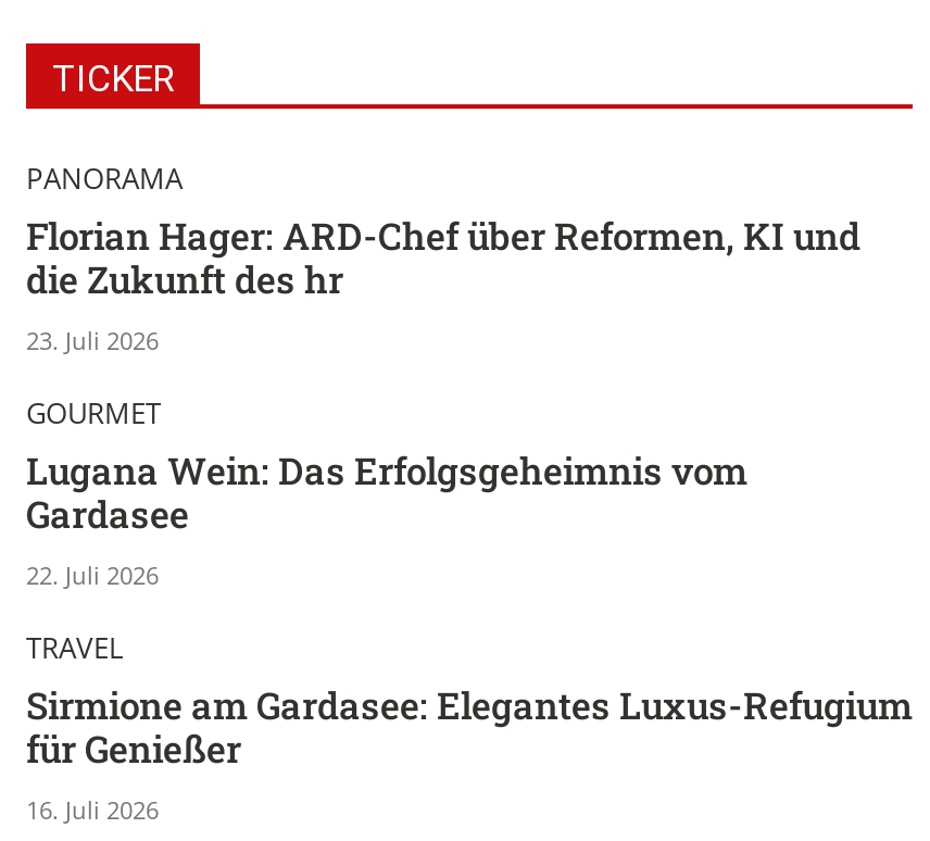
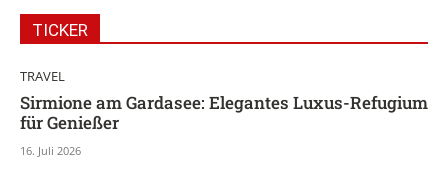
- PANORAMA
- Florian Hager: ARD-Chef über Reformen, KI und
- die Zukunft des hr
- 23. Juli 2026
- GOURMET
- Lugana Wein: Das Erfolgsgeheimnis vom
- Gardasee
- 22. Juli 2026
